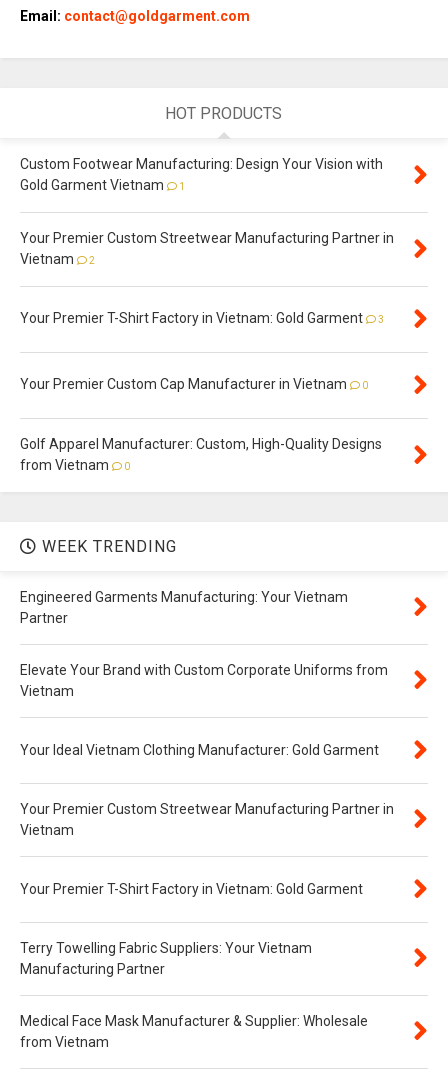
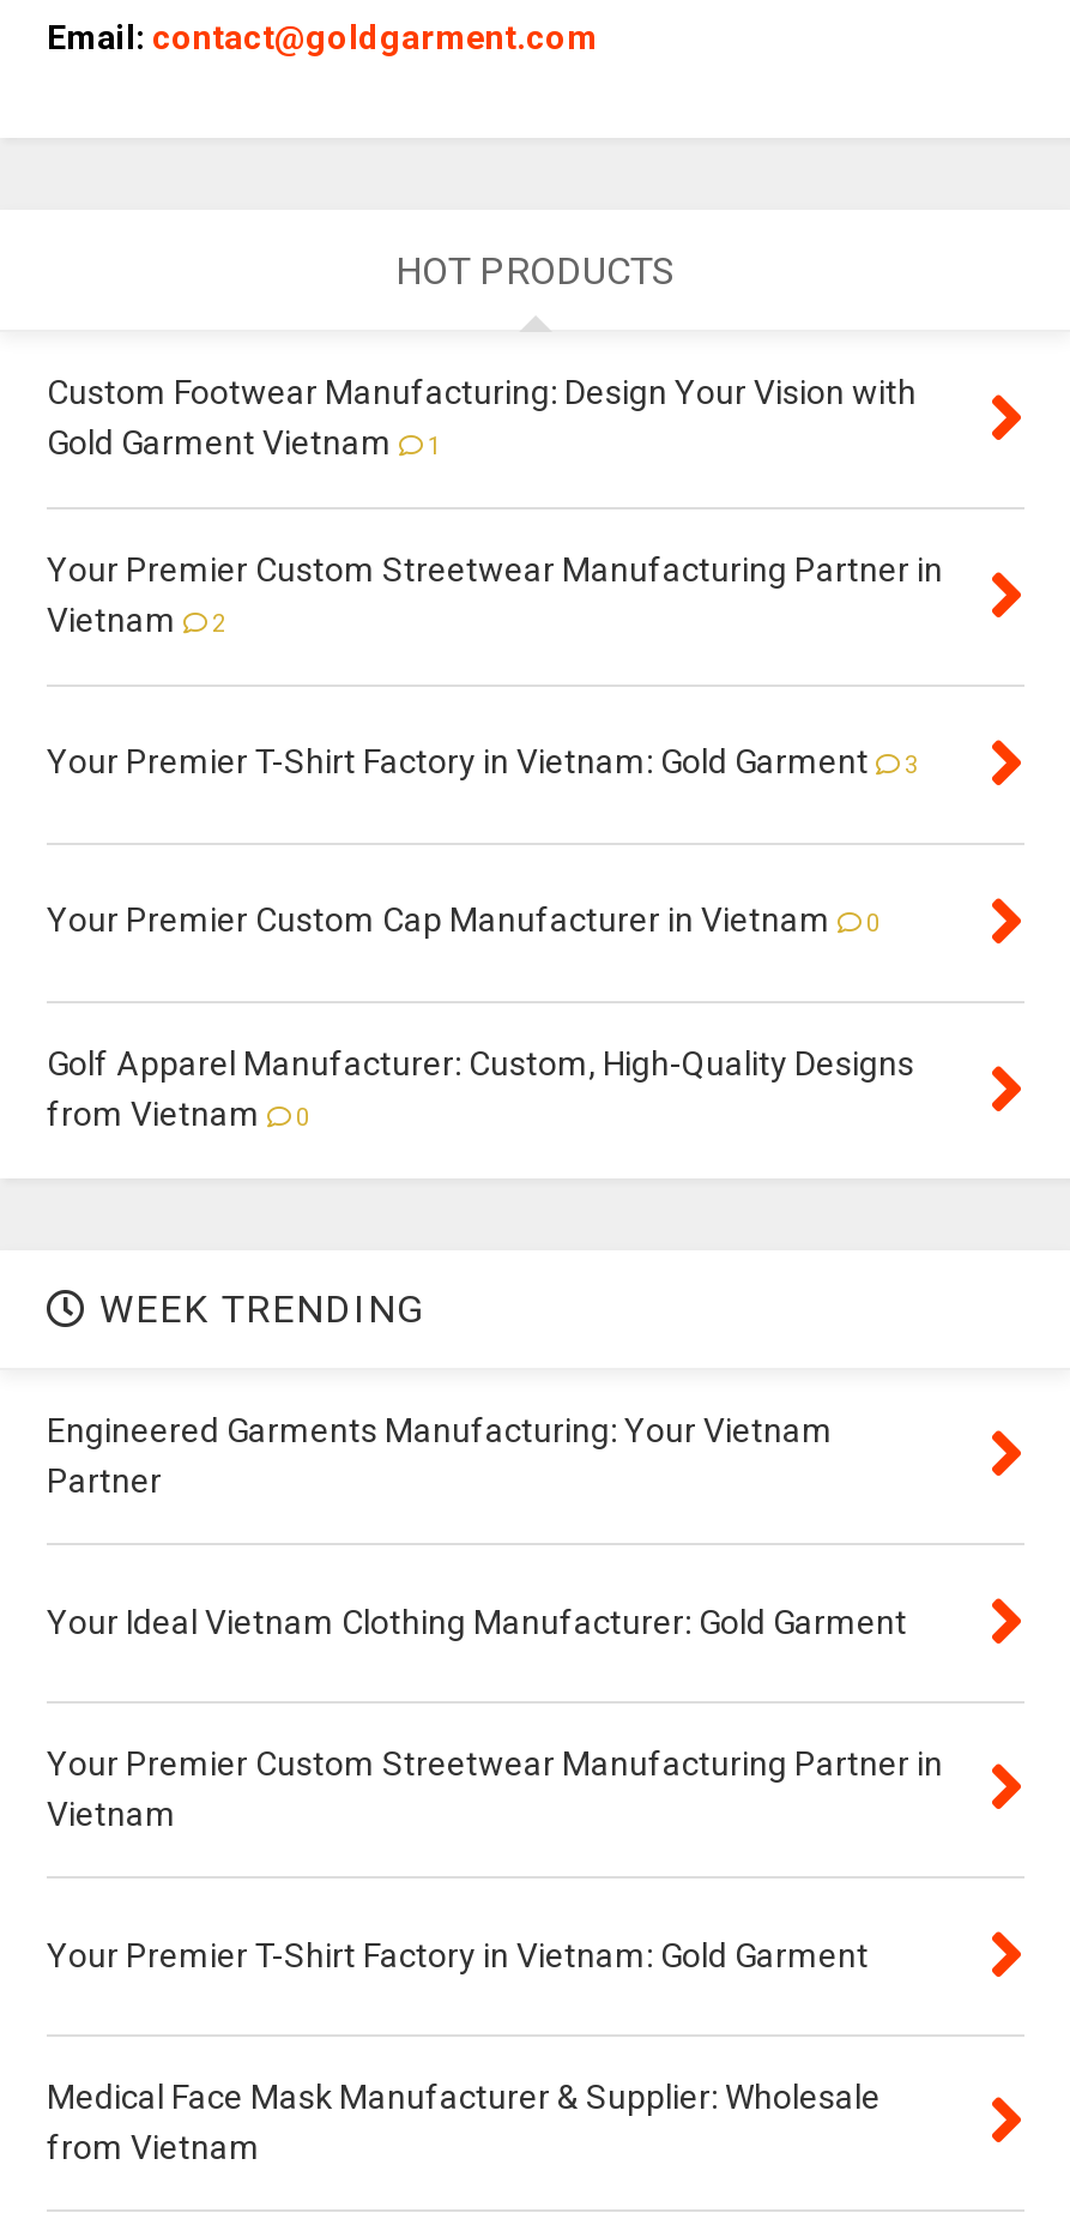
- Elevate Your Brand with Custom Corporate Uniforms from
- Vietnam

- Terry Towelling Fabric Suppliers: Your Vietnam
- Manufacturing Partner
